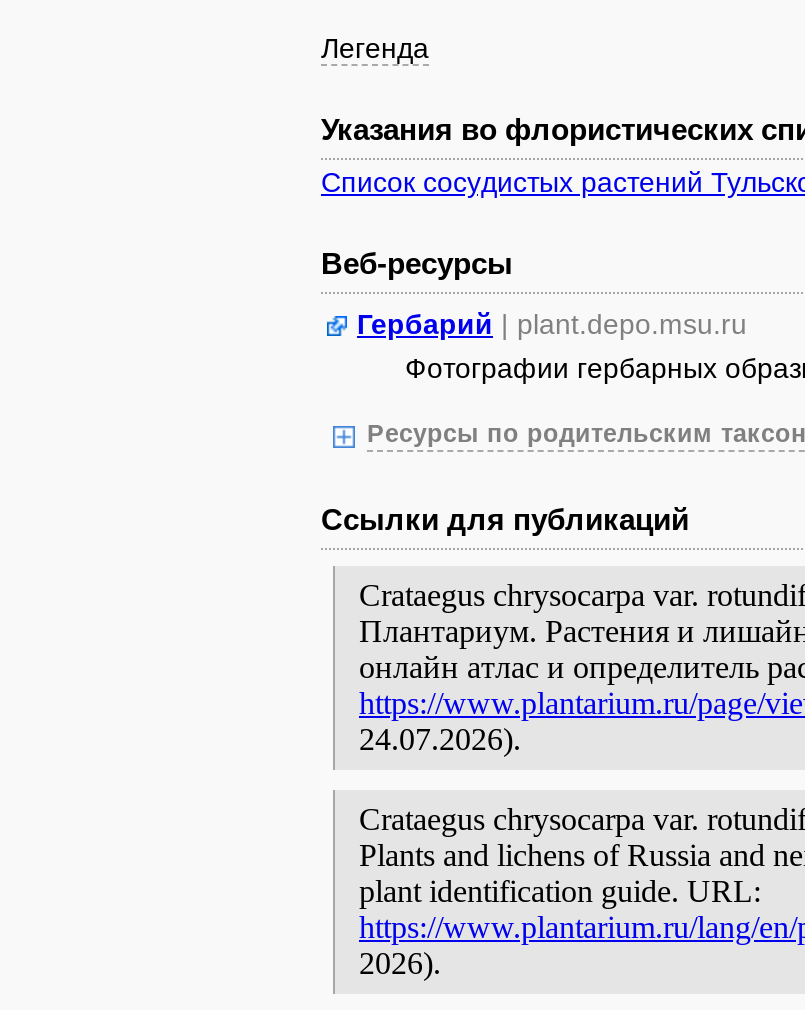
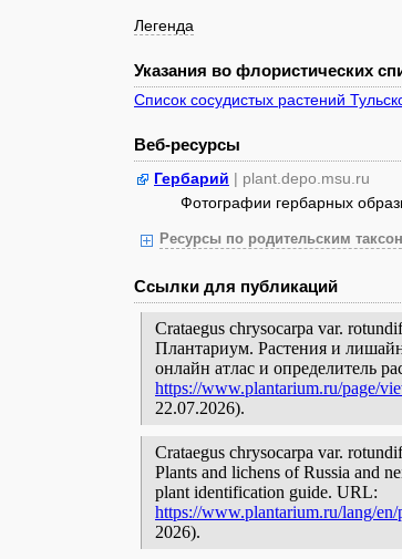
- 24.07.2026).
+ 22.07.2026).
